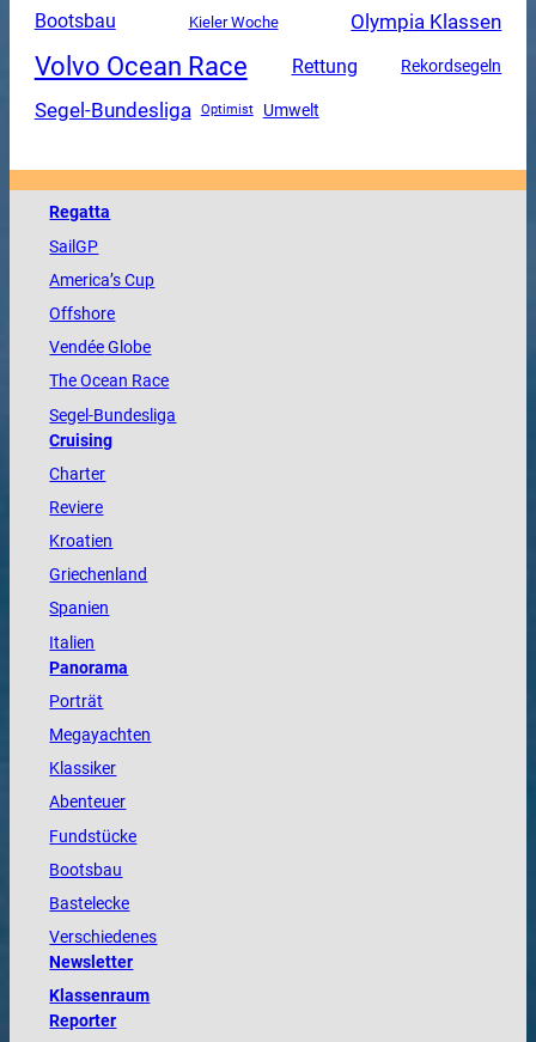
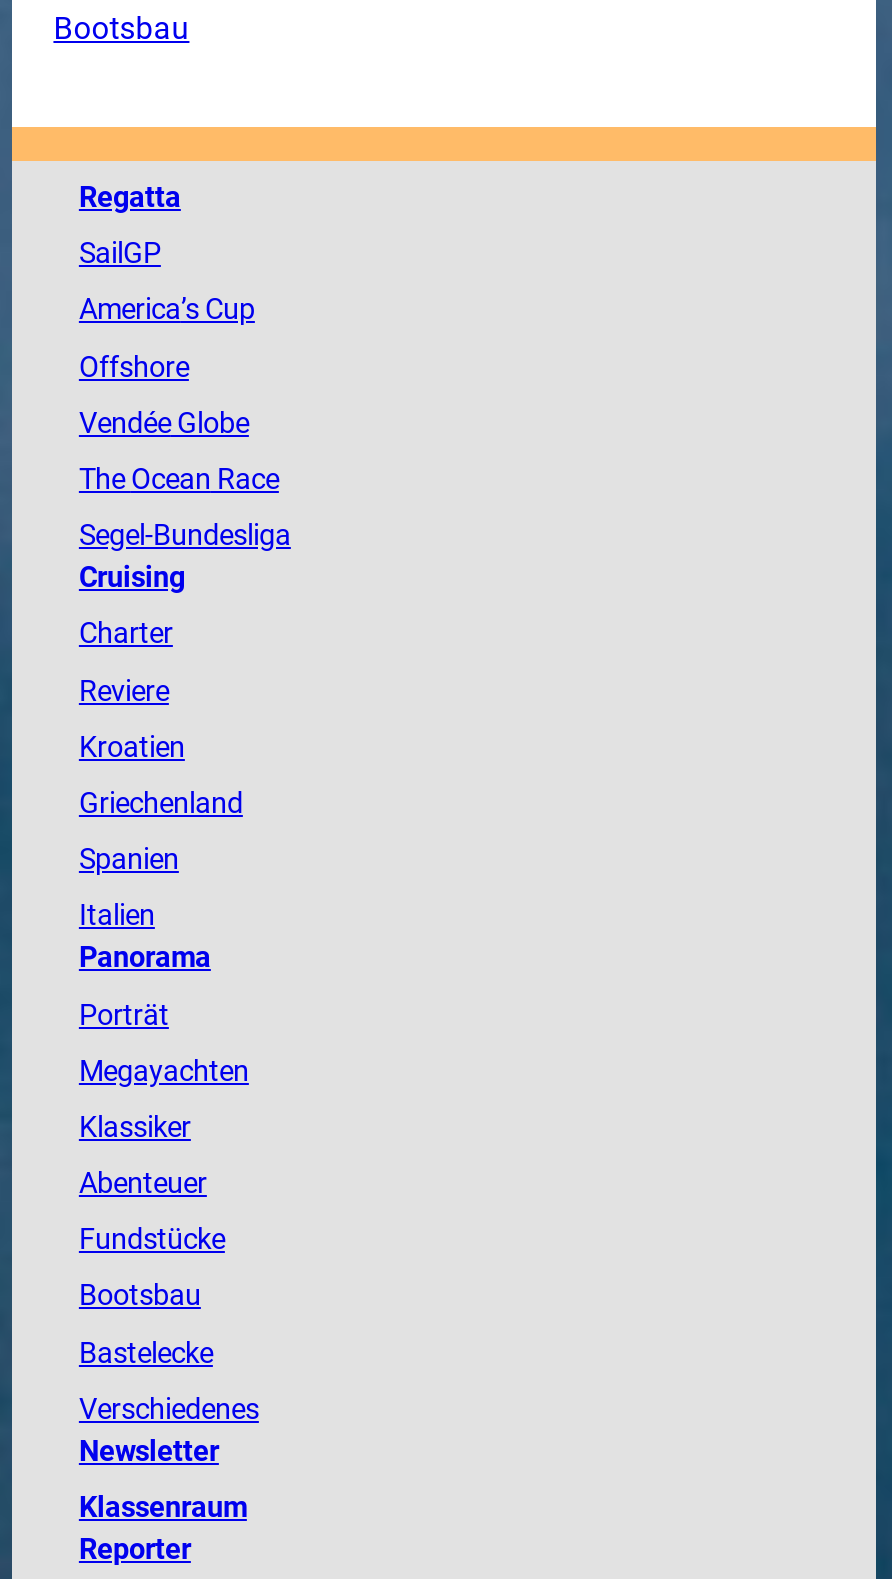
- Kieler Woche
- Olympia Klassen
- Volvo Ocean Race
- Rettung
- Rekordsegeln
- Segel-Bundesliga
- Optimist
- Umwelt
